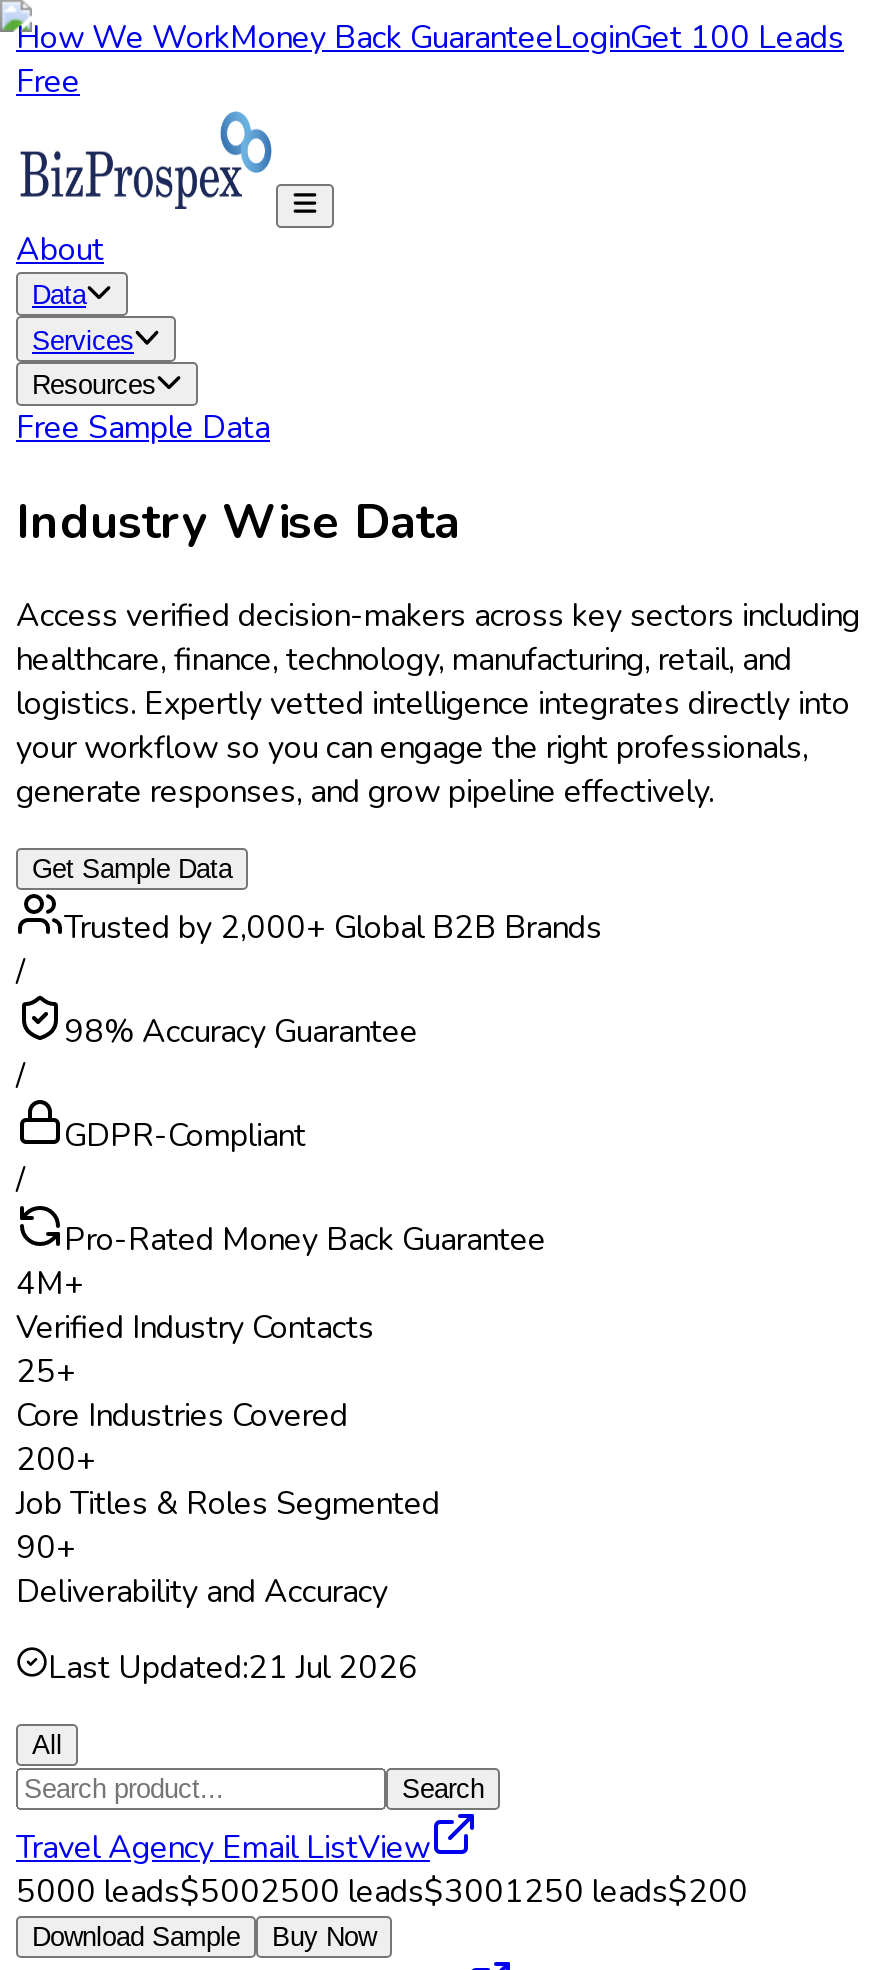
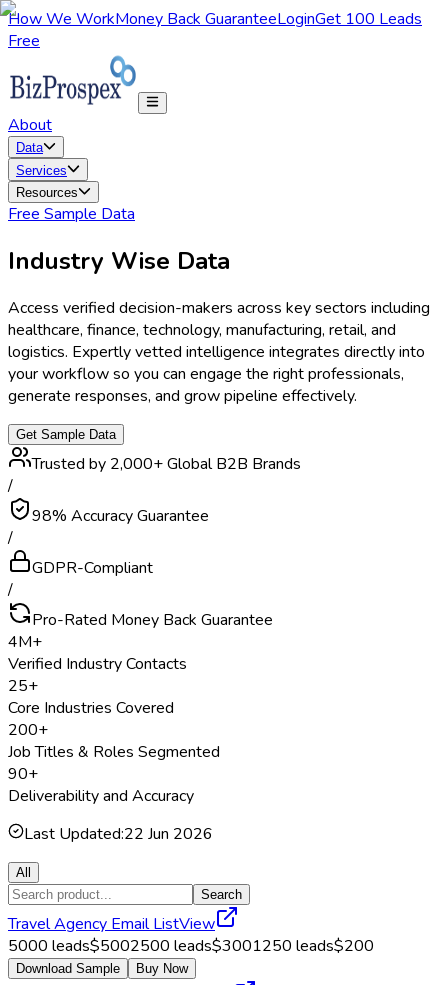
- Last Updated:21 Jul 2026
+ Last Updated:22 Jun 2026
